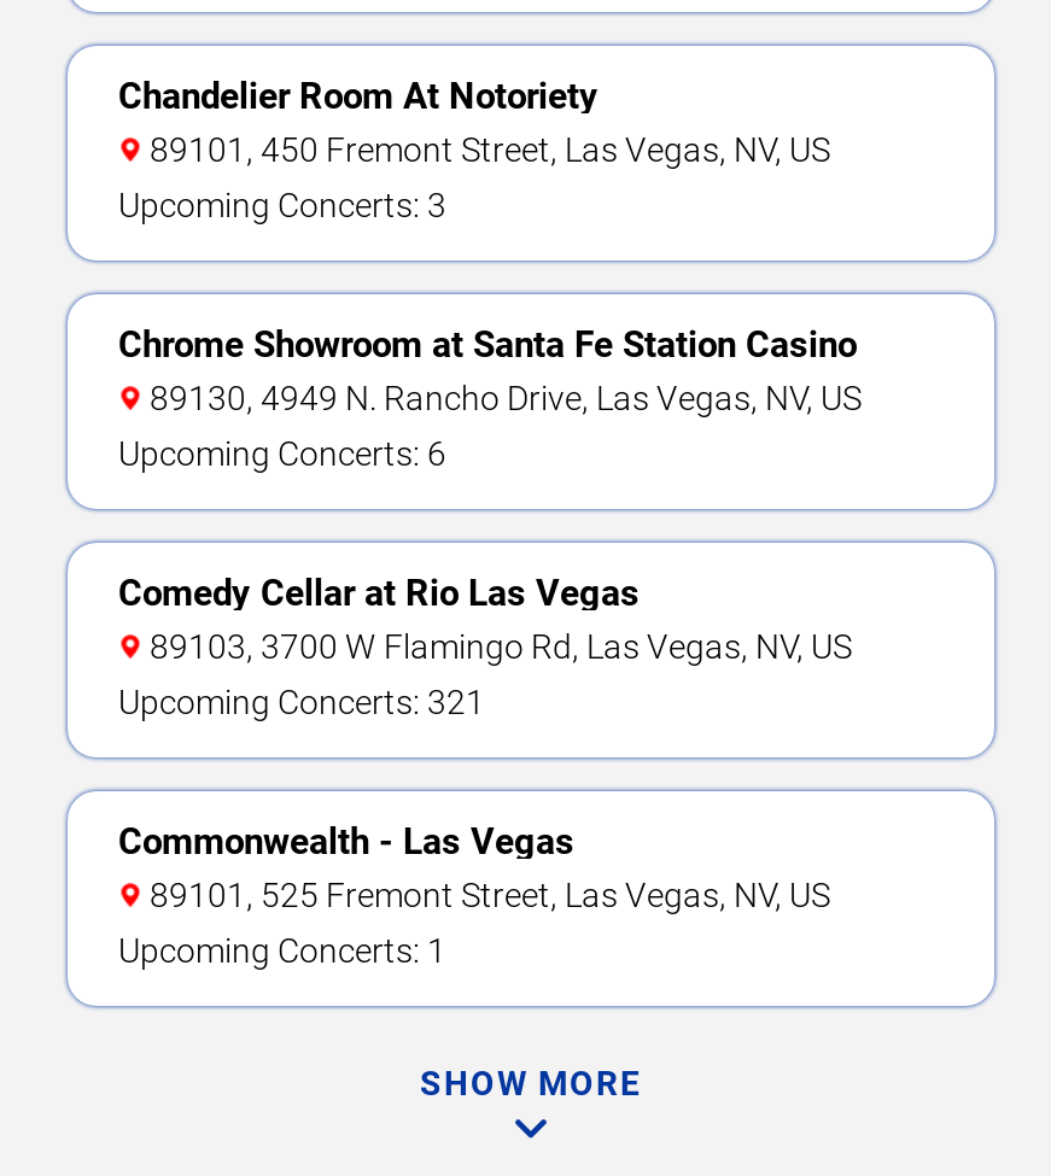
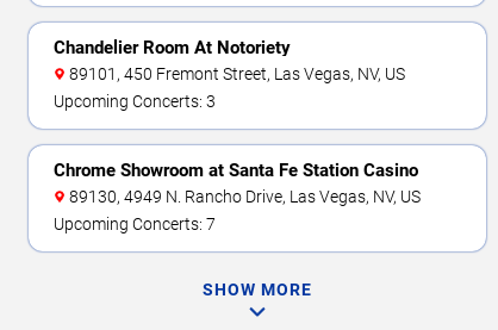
- Upcoming Concerts: 6
- Comedy Cellar at Rio Las Vegas
- 89103, 3700 W Flamingo Rd, Las Vegas, NV, US
- Upcoming Concerts: 321
- Commonwealth - Las Vegas
- 89101, 525 Fremont Street, Las Vegas, NV, US
- Upcoming Concerts: 1
+ Upcoming Concerts: 7
